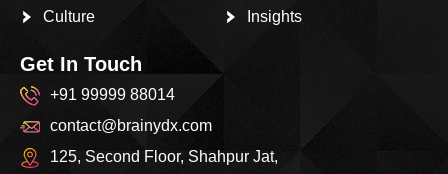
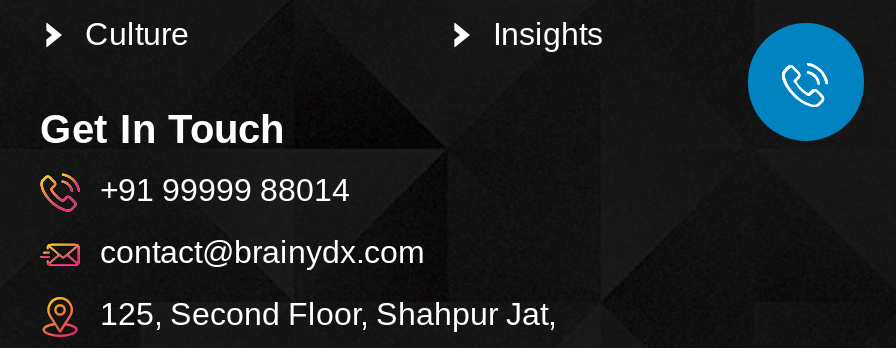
+ [image]
